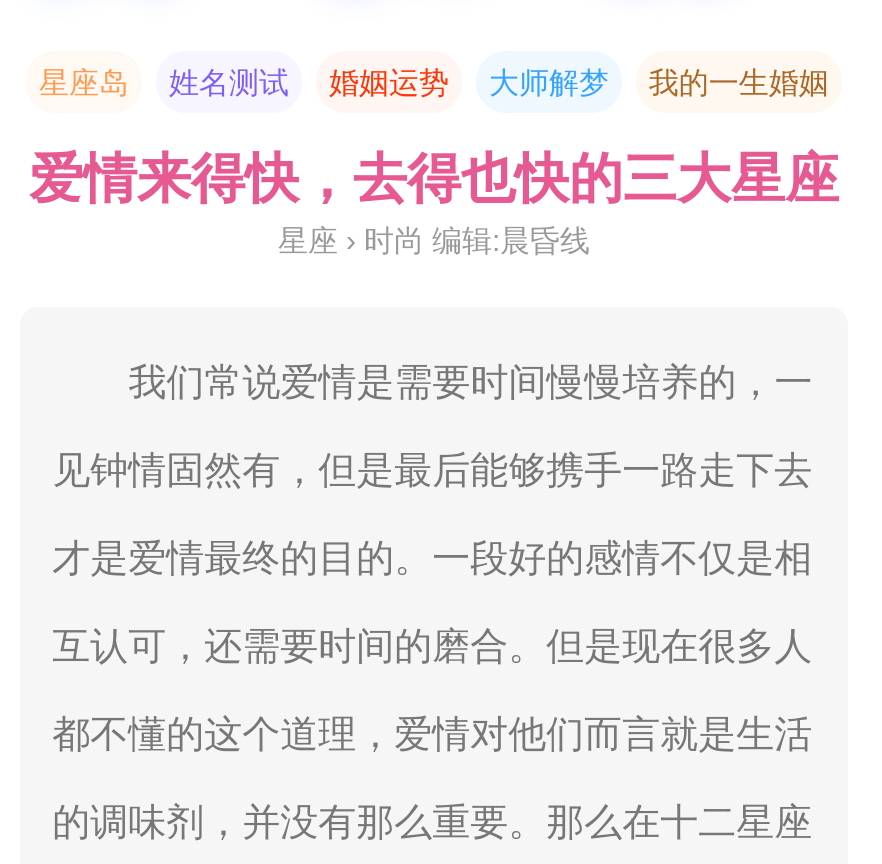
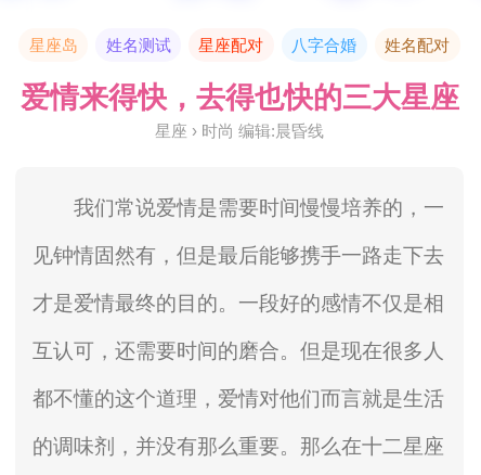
- 婚姻运势
- 大师解梦
- 我的一生婚姻
+ 星座配对
+ 八字合婚
+ 姓名配对
